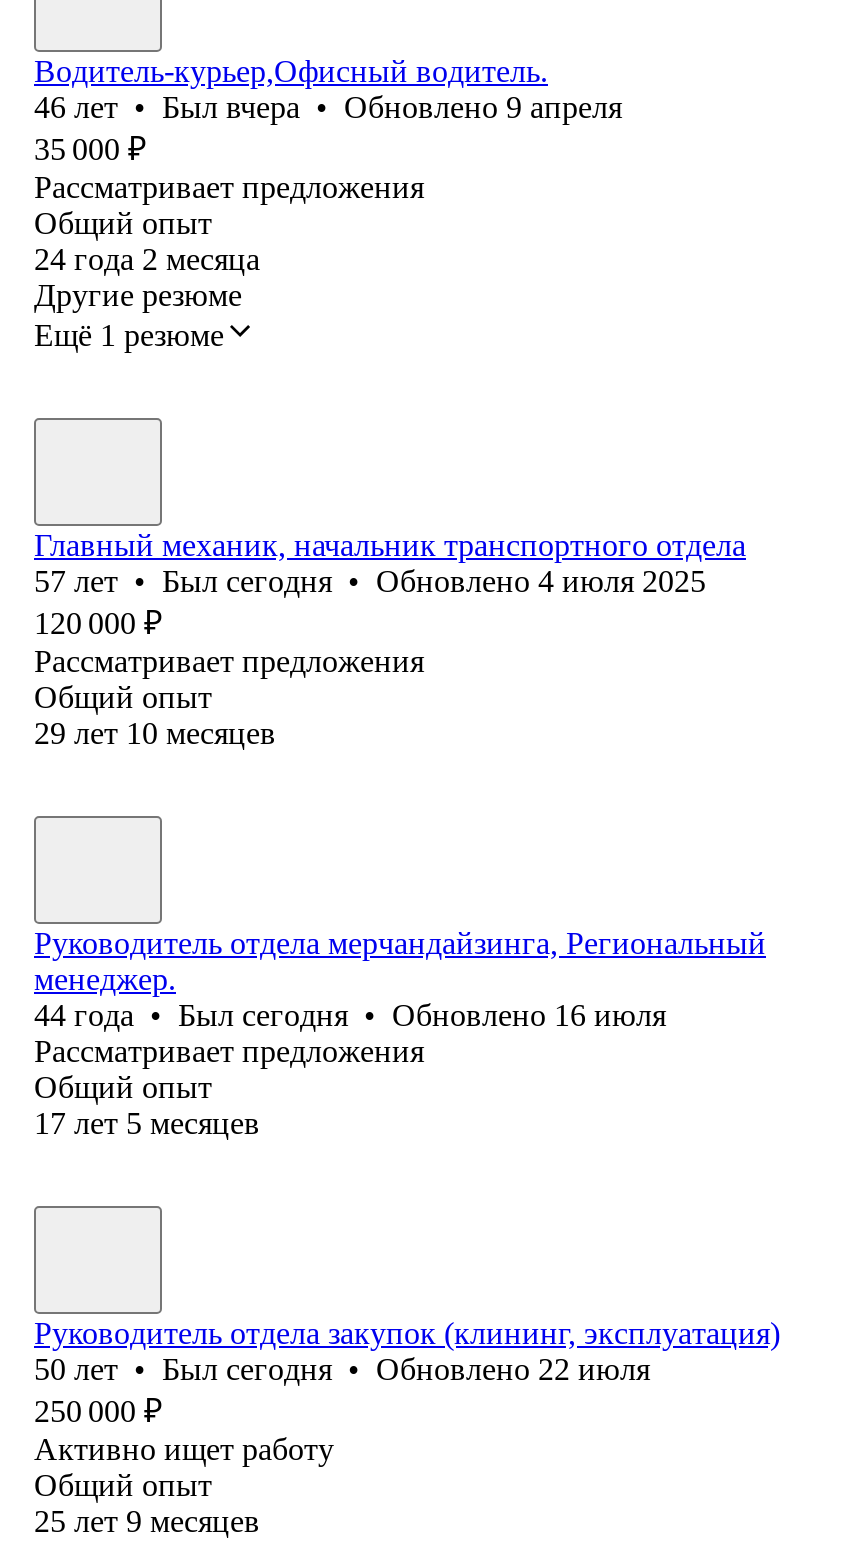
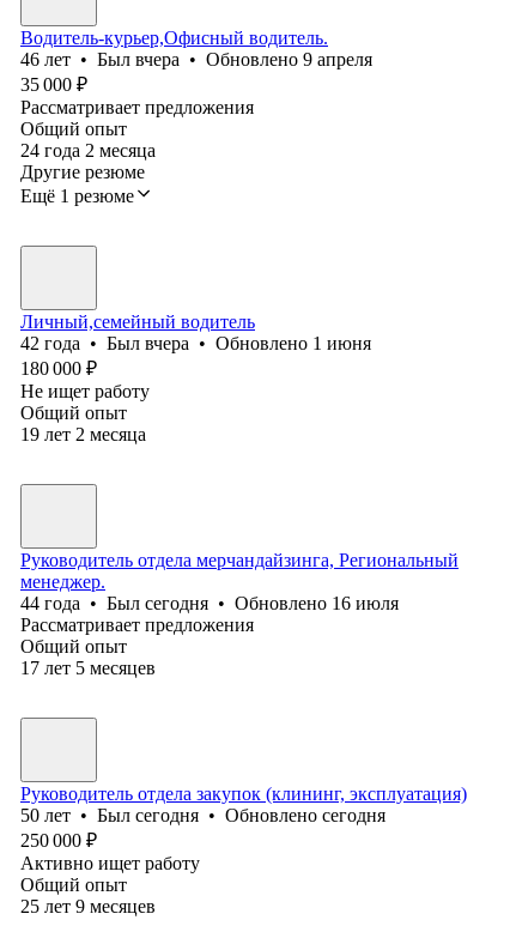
- Главный механик, начальник транспортного отдела
- 57 лет • Был сегодня • Обновлено 4 июля 2025
- 120 000 ₽
- Рассматривает предложения
+ Личный,семейный водитель
+ 42 года • Был вчера • Обновлено 1 июня
+ 180 000 ₽
+ Не ищет работу

- 29 лет 10 месяцев
+ 19 лет 2 месяца

- 50 лет • Был сегодня • Обновлено 22 июля
+ 50 лет • Был сегодня • Обновлено сегодня
